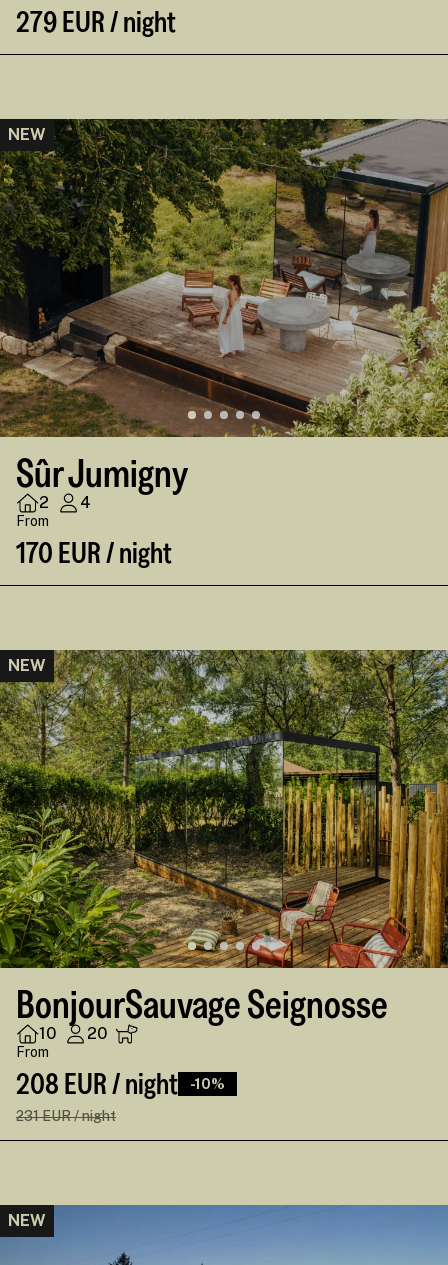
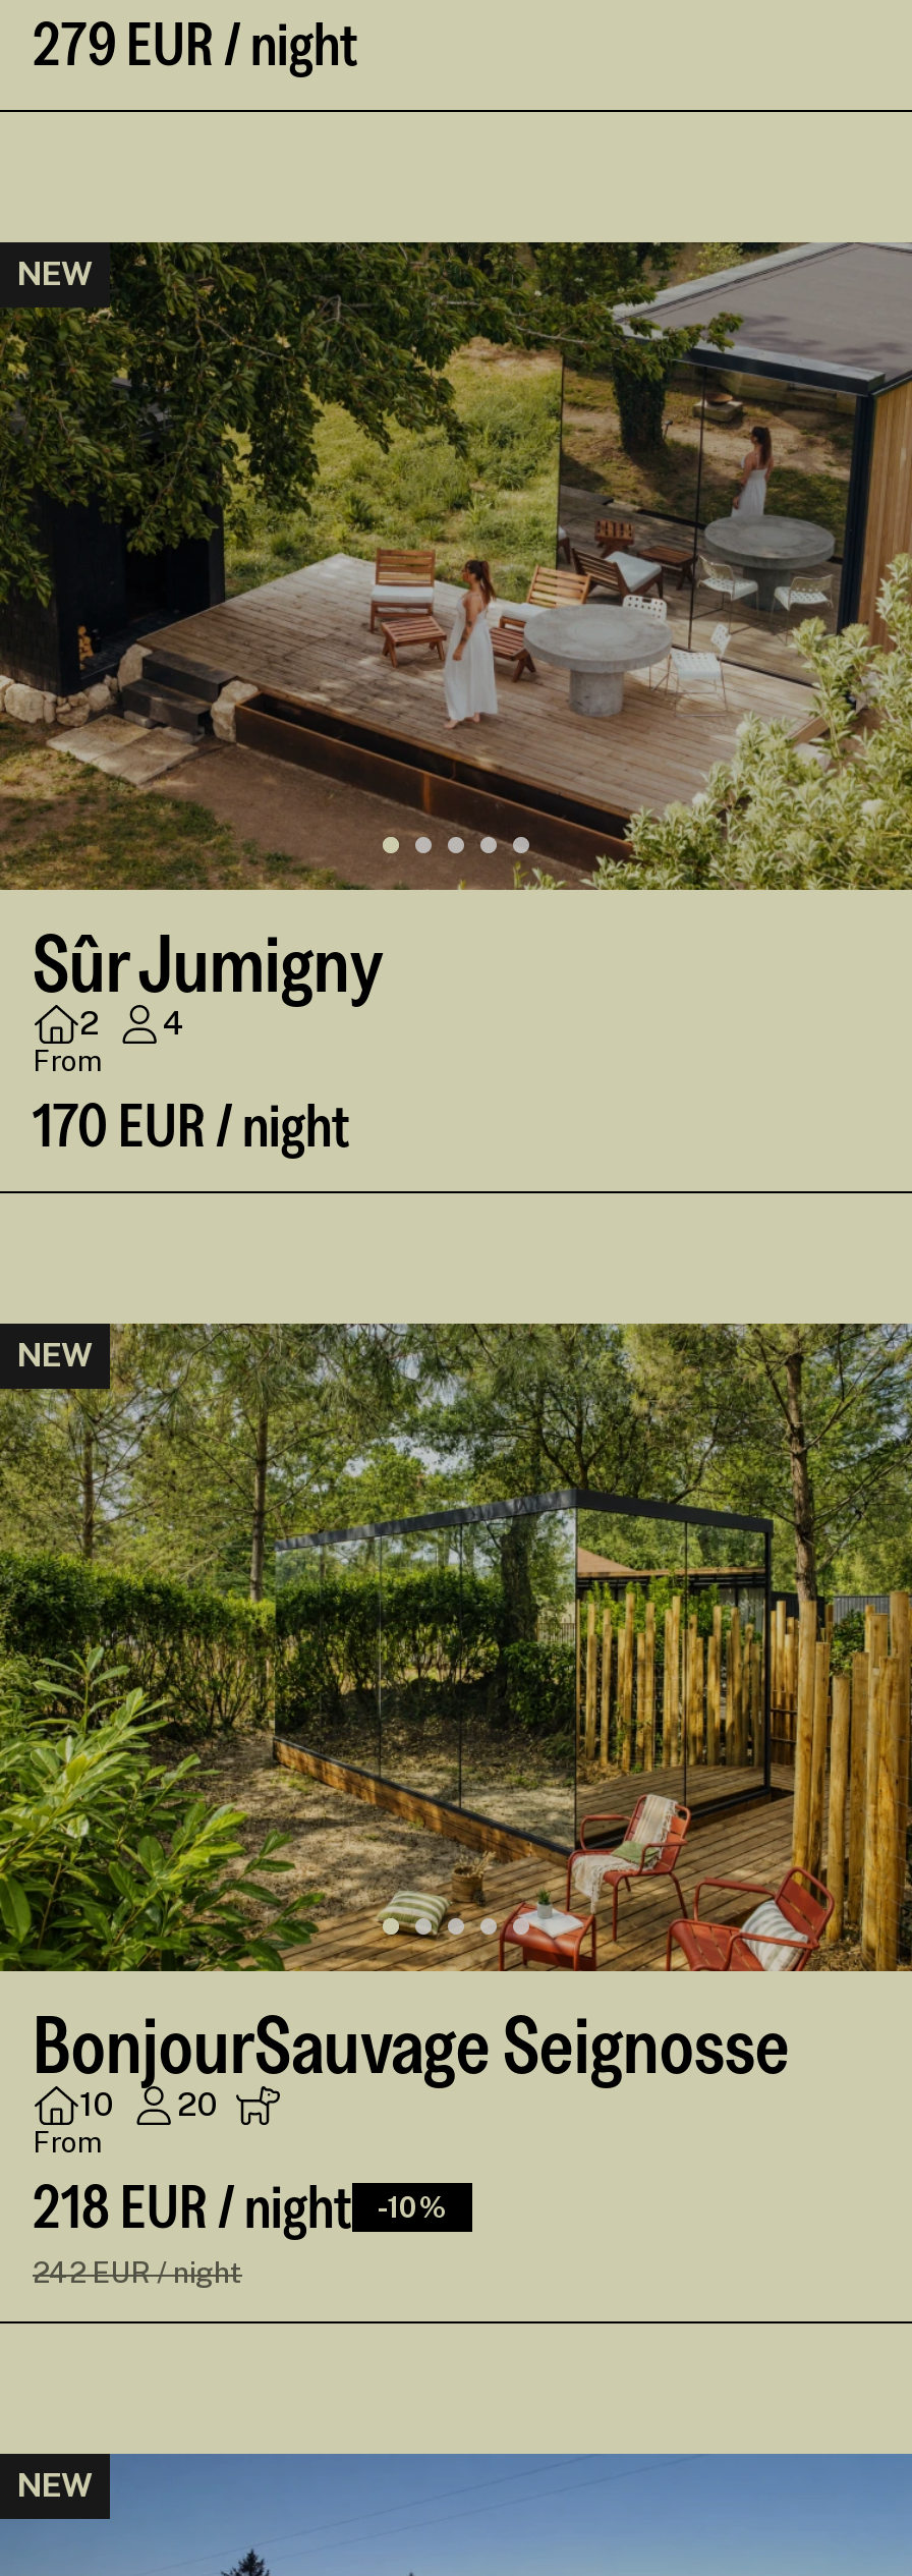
- 208 EUR / night -10%
+ 218 EUR / night -10%

- 231 EUR / night
+ 242 EUR / night
